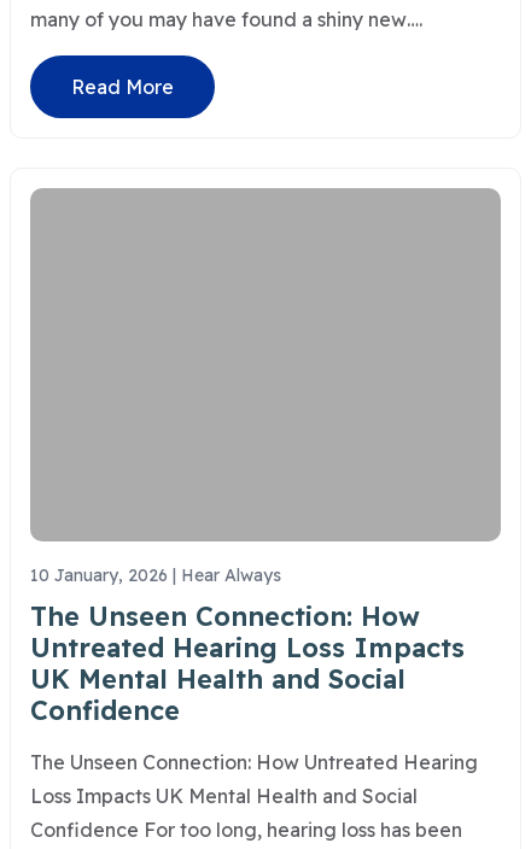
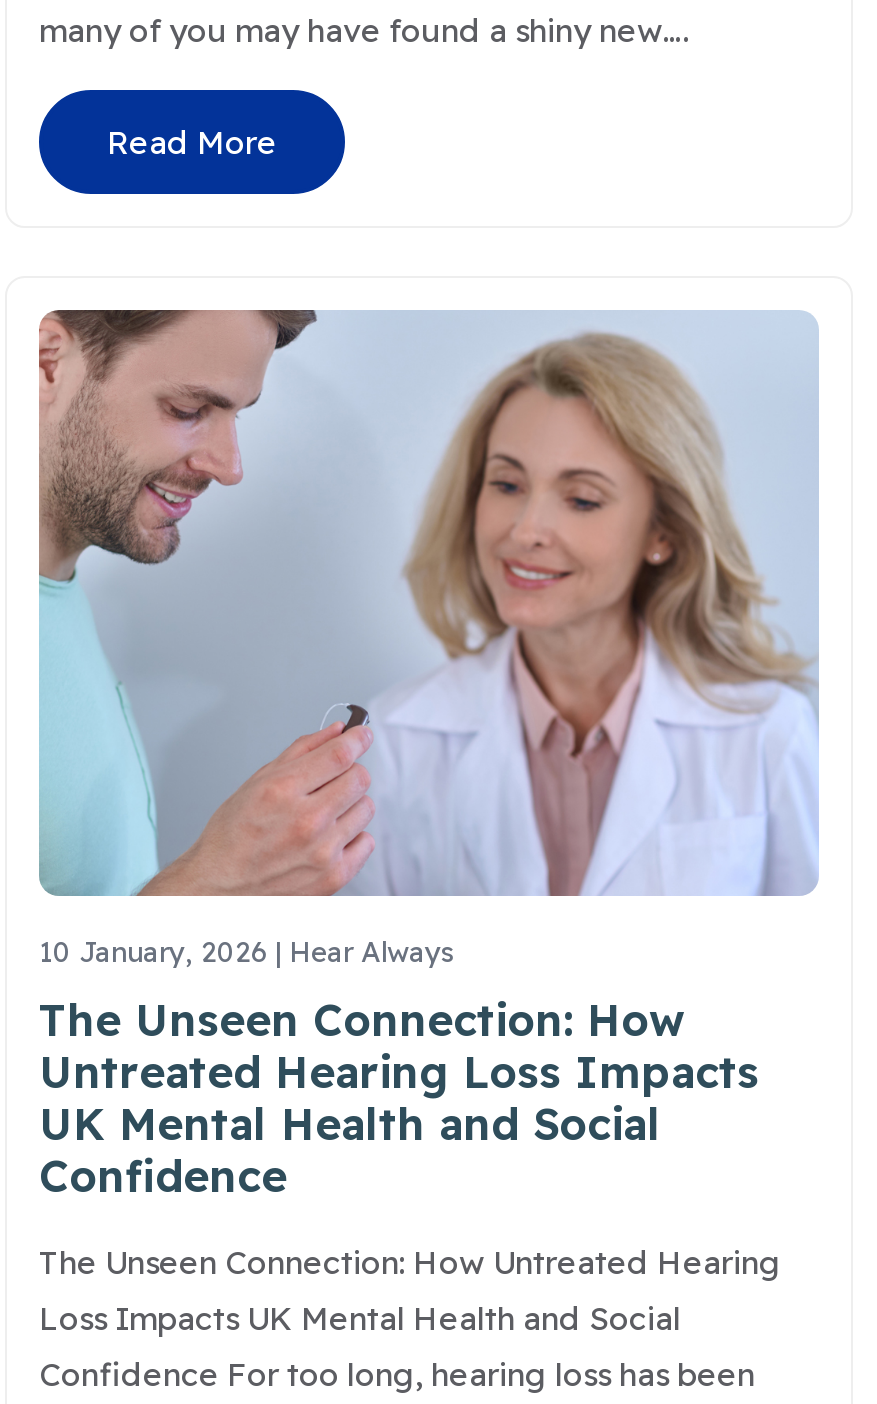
+ [image]
